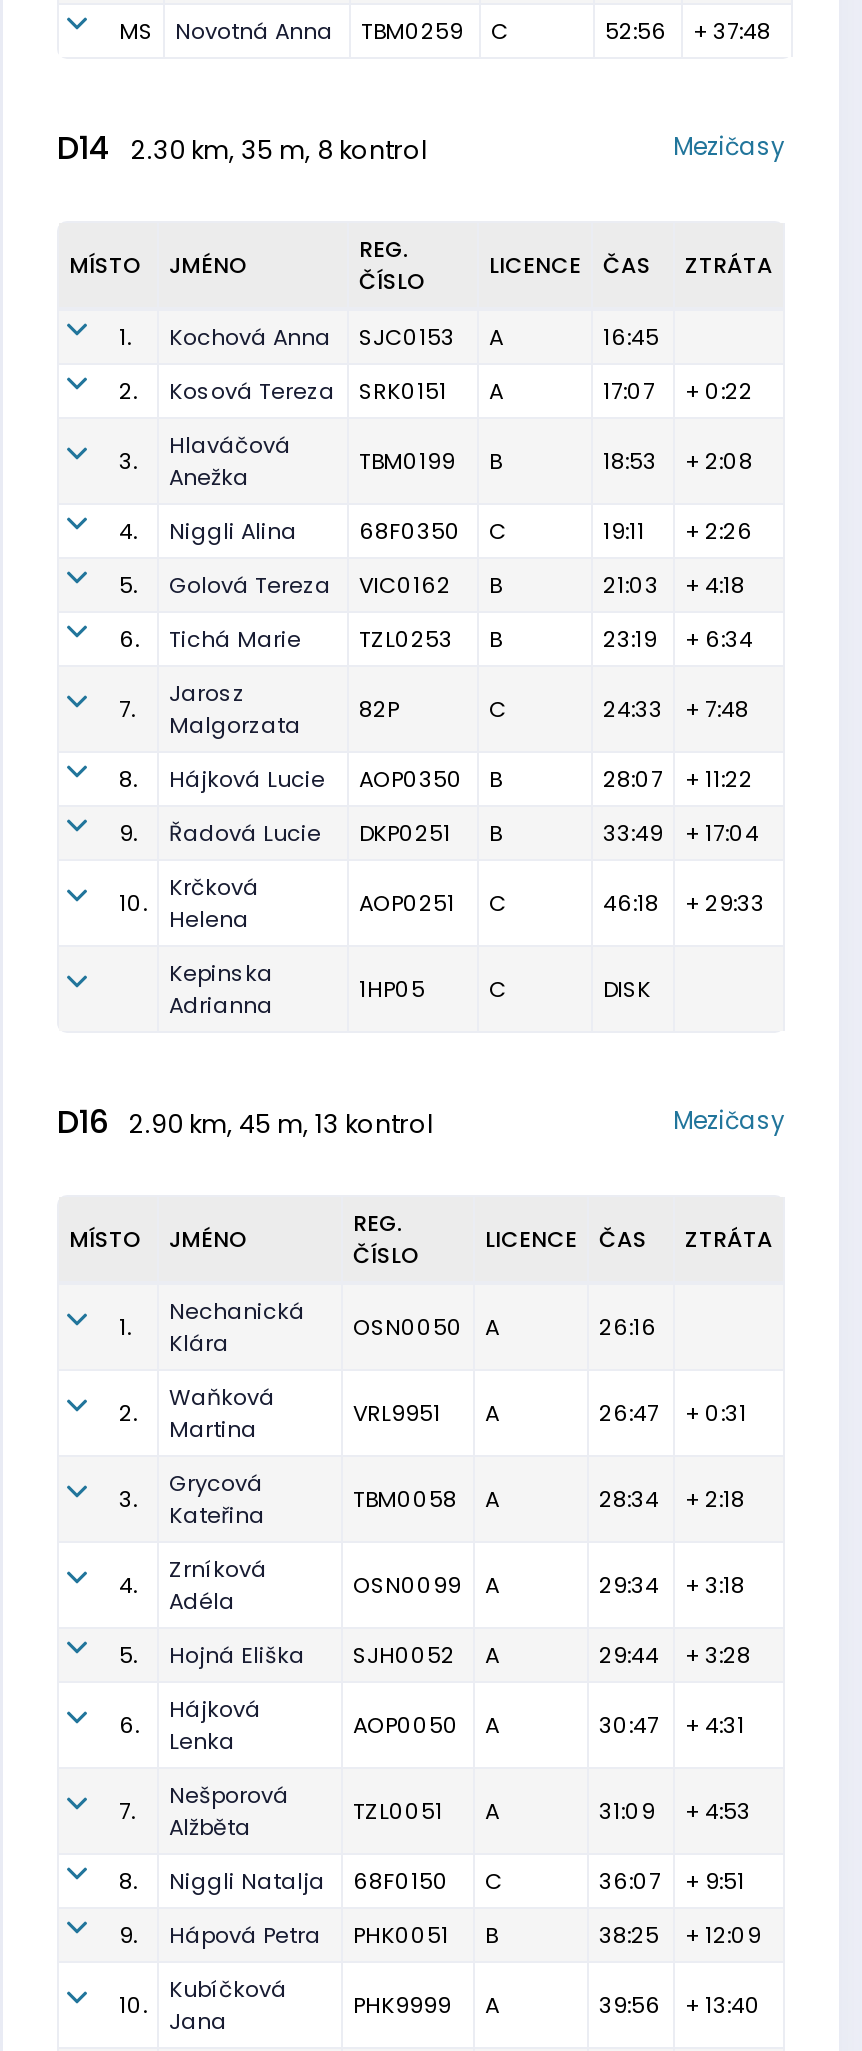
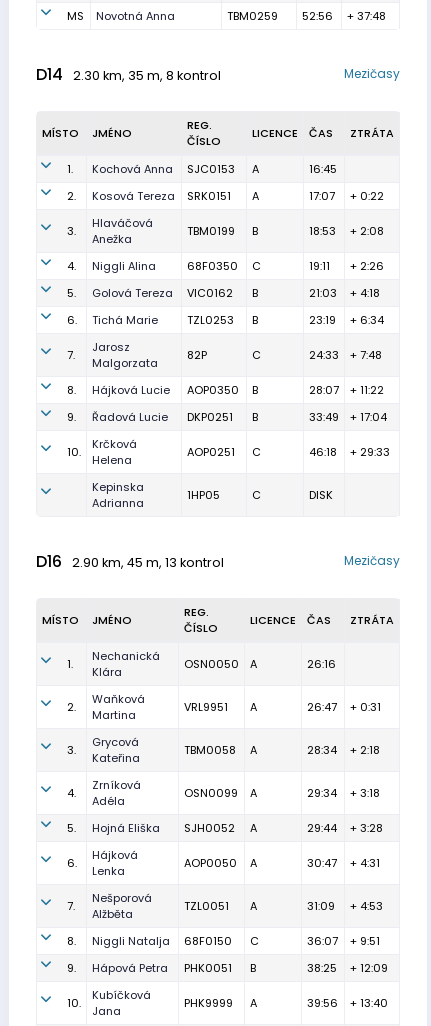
- C
